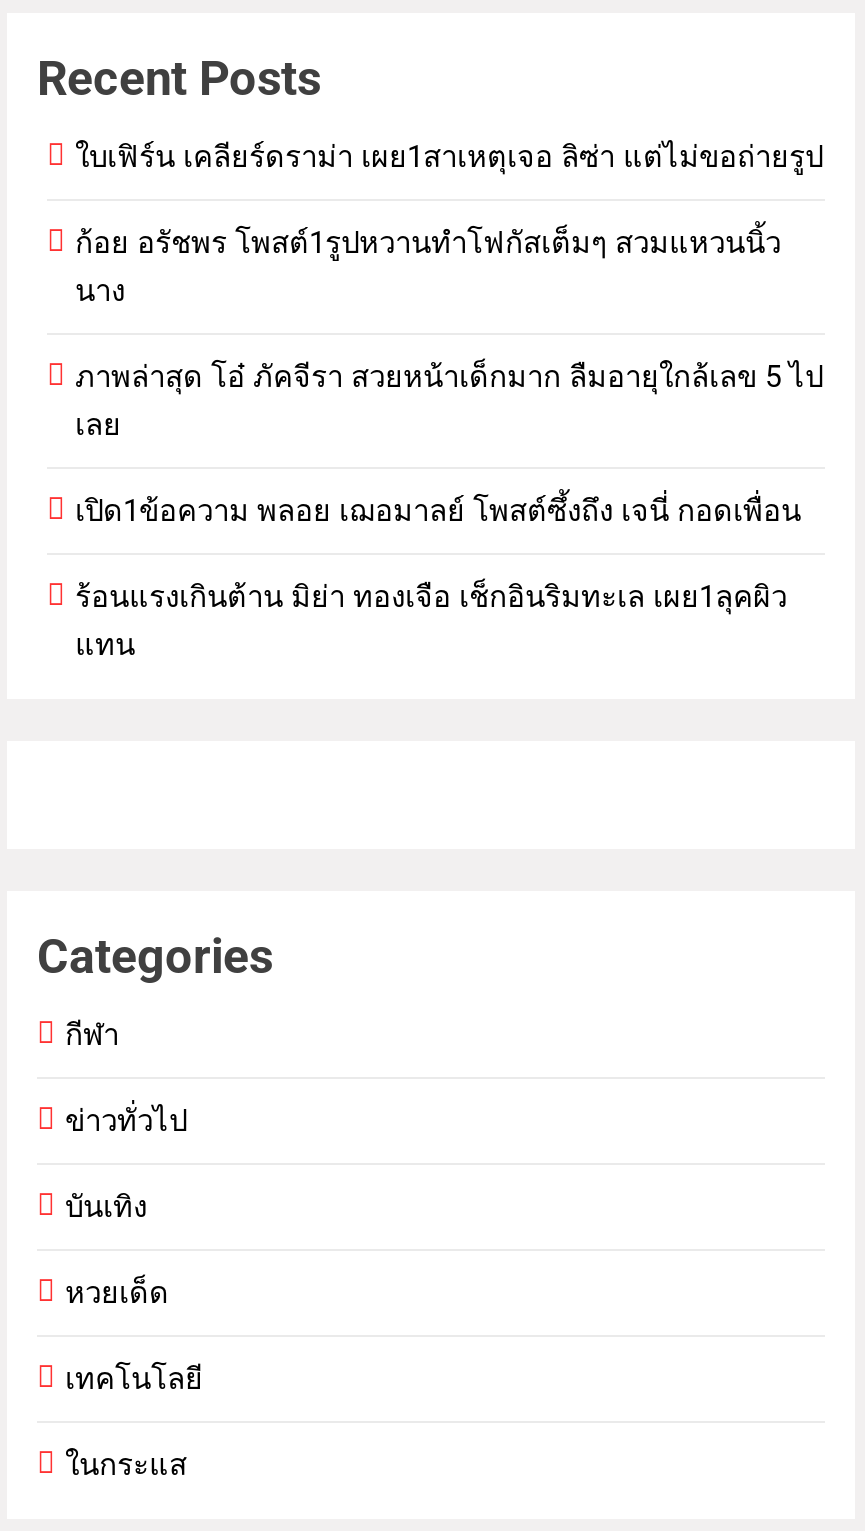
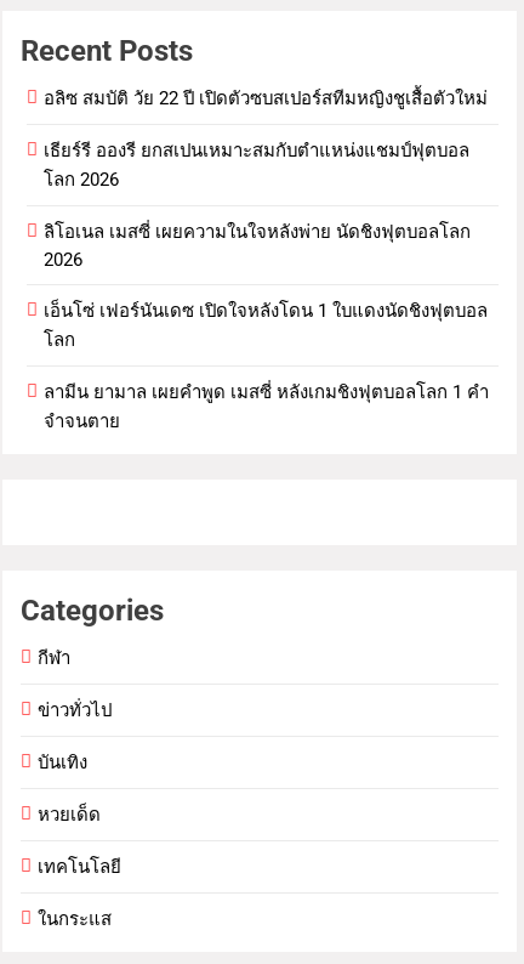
- ใบเฟิร์น เคลียร์ดราม่า เผย1สาเหตุเจอ ลิซ่า แต่ไม่ขอถ่ายรูป
+ อลิซ สมบัติ วัย 22 ปี เปิดตัวซบสเปอร์สทีมหญิงชูเสื้อตัวใหม่

- ก้อย อรัชพร โพสต์1รูปหวานทำโฟกัสเต็มๆ สวมแหวนนิ้ว
- นาง
+ เธียร์รี อองรี ยกสเปนเหมาะสมกับตำแหน่งแชมป์ฟุตบอล
+ โลก 2026

- ภาพล่าสุด โอ๋ ภัคจีรา สวยหน้าเด็กมาก ลืมอายุใกล้เลข 5 ไป
- เลย
+ ลิโอเนล เมสซี่ เผยความในใจหลังพ่าย นัดชิงฟุตบอลโลก
+ 2026

- เปิด1ข้อความ พลอย เฌอมาลย์ โพสต์ซึ้งถึง เจนี่ กอดเพื่อน
+ เอ็นโซ่ เฟอร์นันเดซ เปิดใจหลังโดน 1 ใบแดงนัดชิงฟุตบอล
+ โลก

- ร้อนแรงเกินต้าน มิย่า ทองเจือ เช็กอินริมทะเล เผย1ลุคผิว
- แทน
+ ลามีน ยามาล เผยคำพูด เมสซี่ หลังเกมชิงฟุตบอลโลก 1 คำ
+ จำจนตาย
